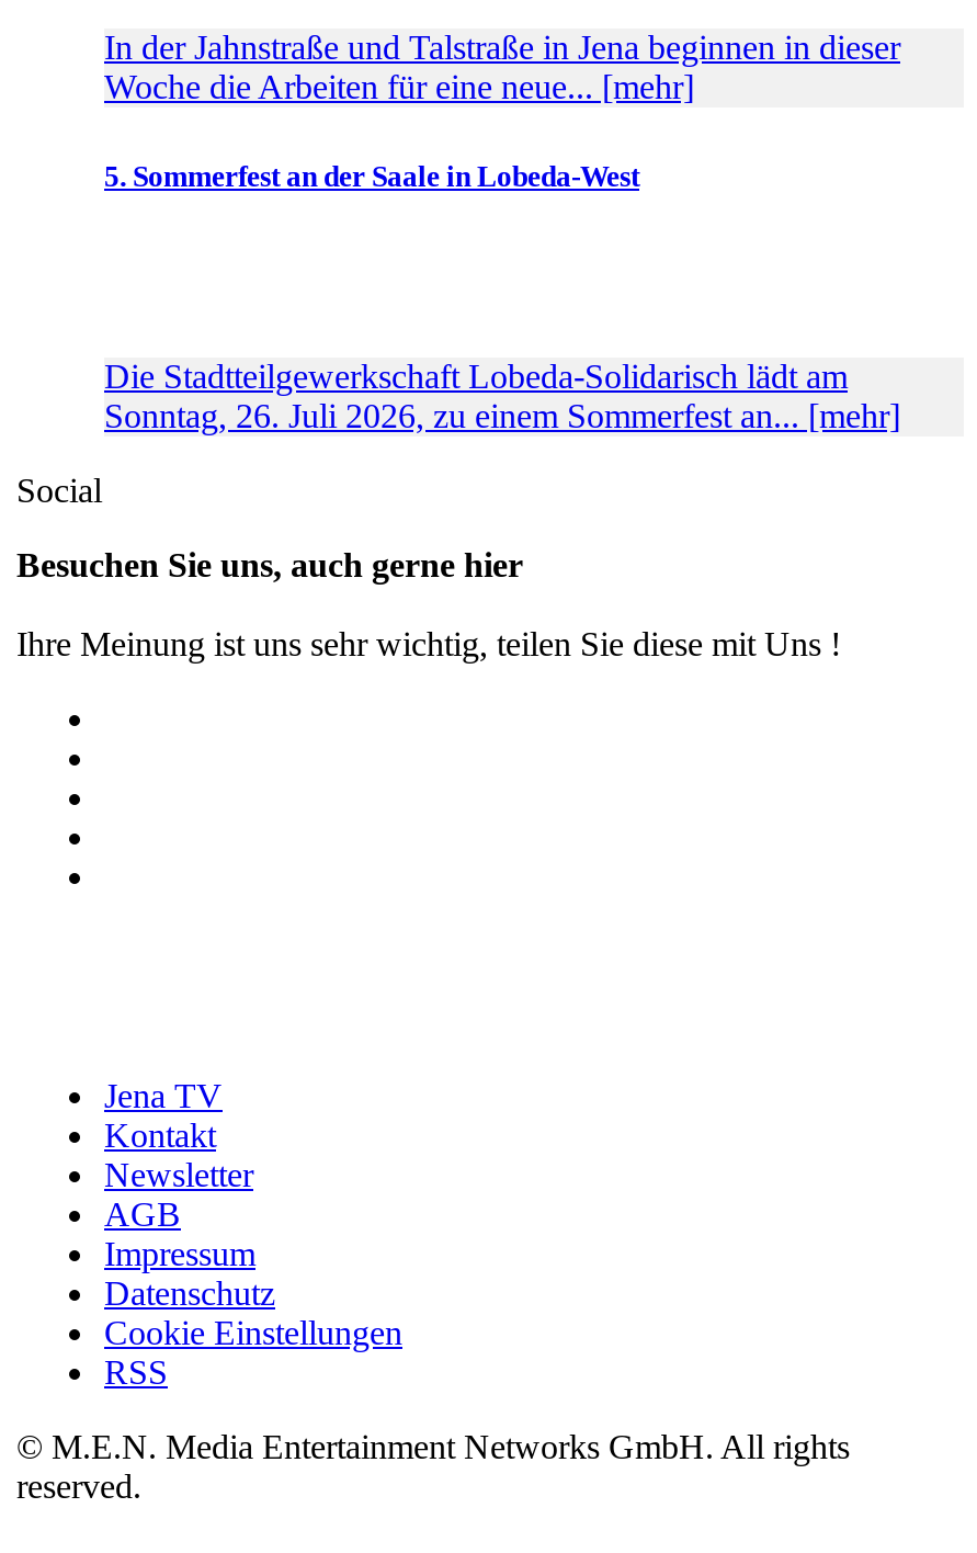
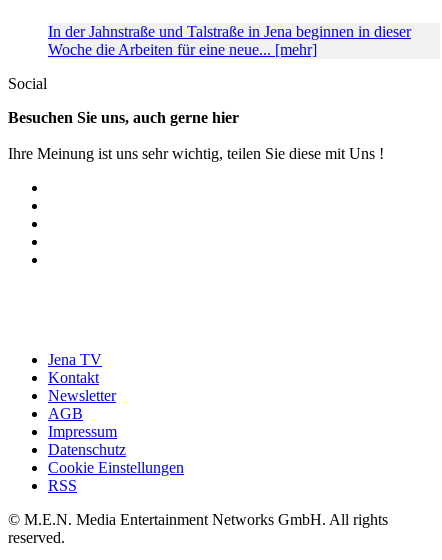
- 5. Sommerfest an der Saale in Lobeda-West

- Die Stadtteilgewerkschaft Lobeda-Solidarisch lädt am
- Sonntag, 26. Juli 2026, zu einem Sommerfest an... [mehr]
